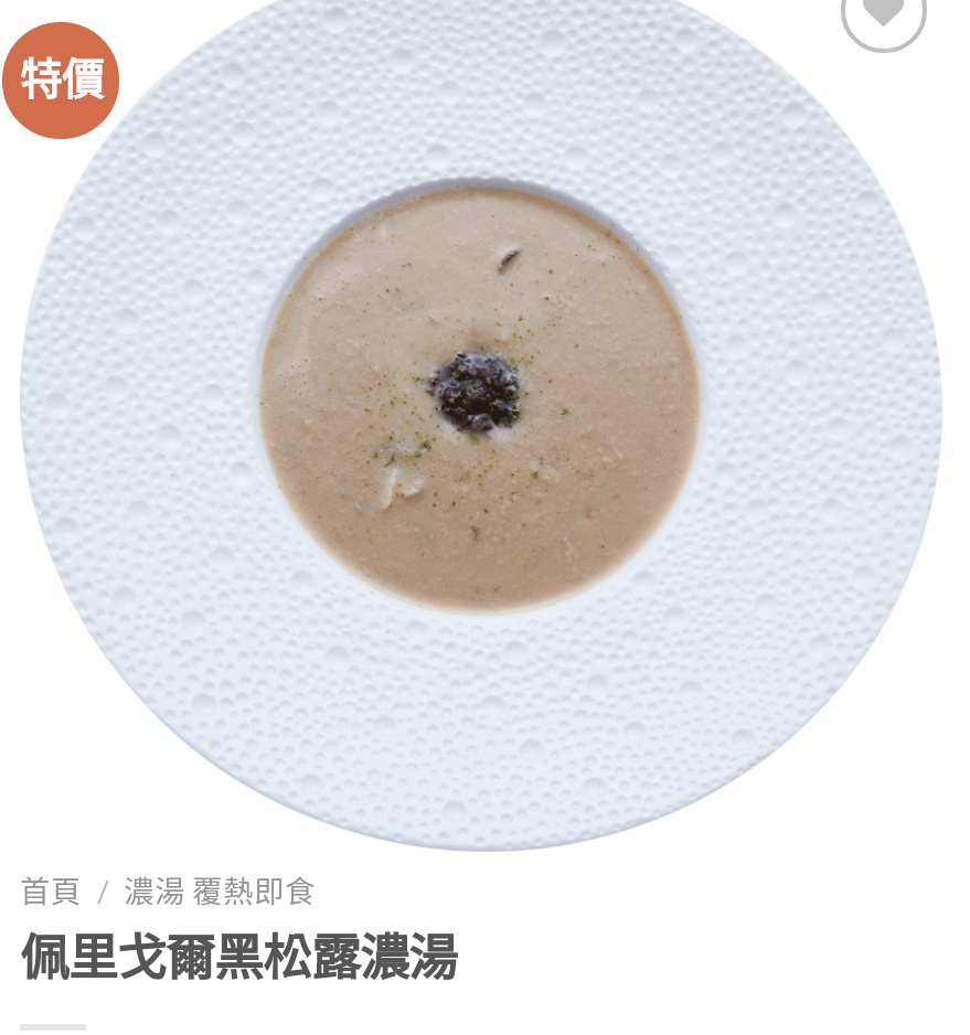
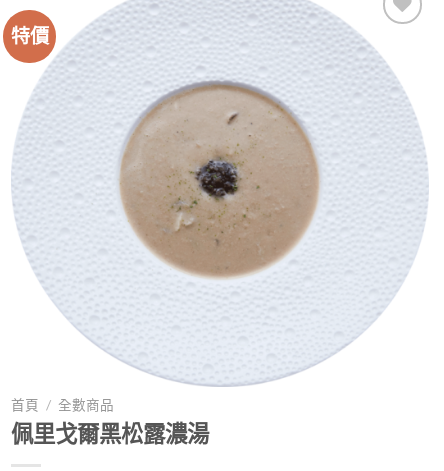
- 首頁 / 濃湯 覆熱即食
+ 首頁 / 全數商品
